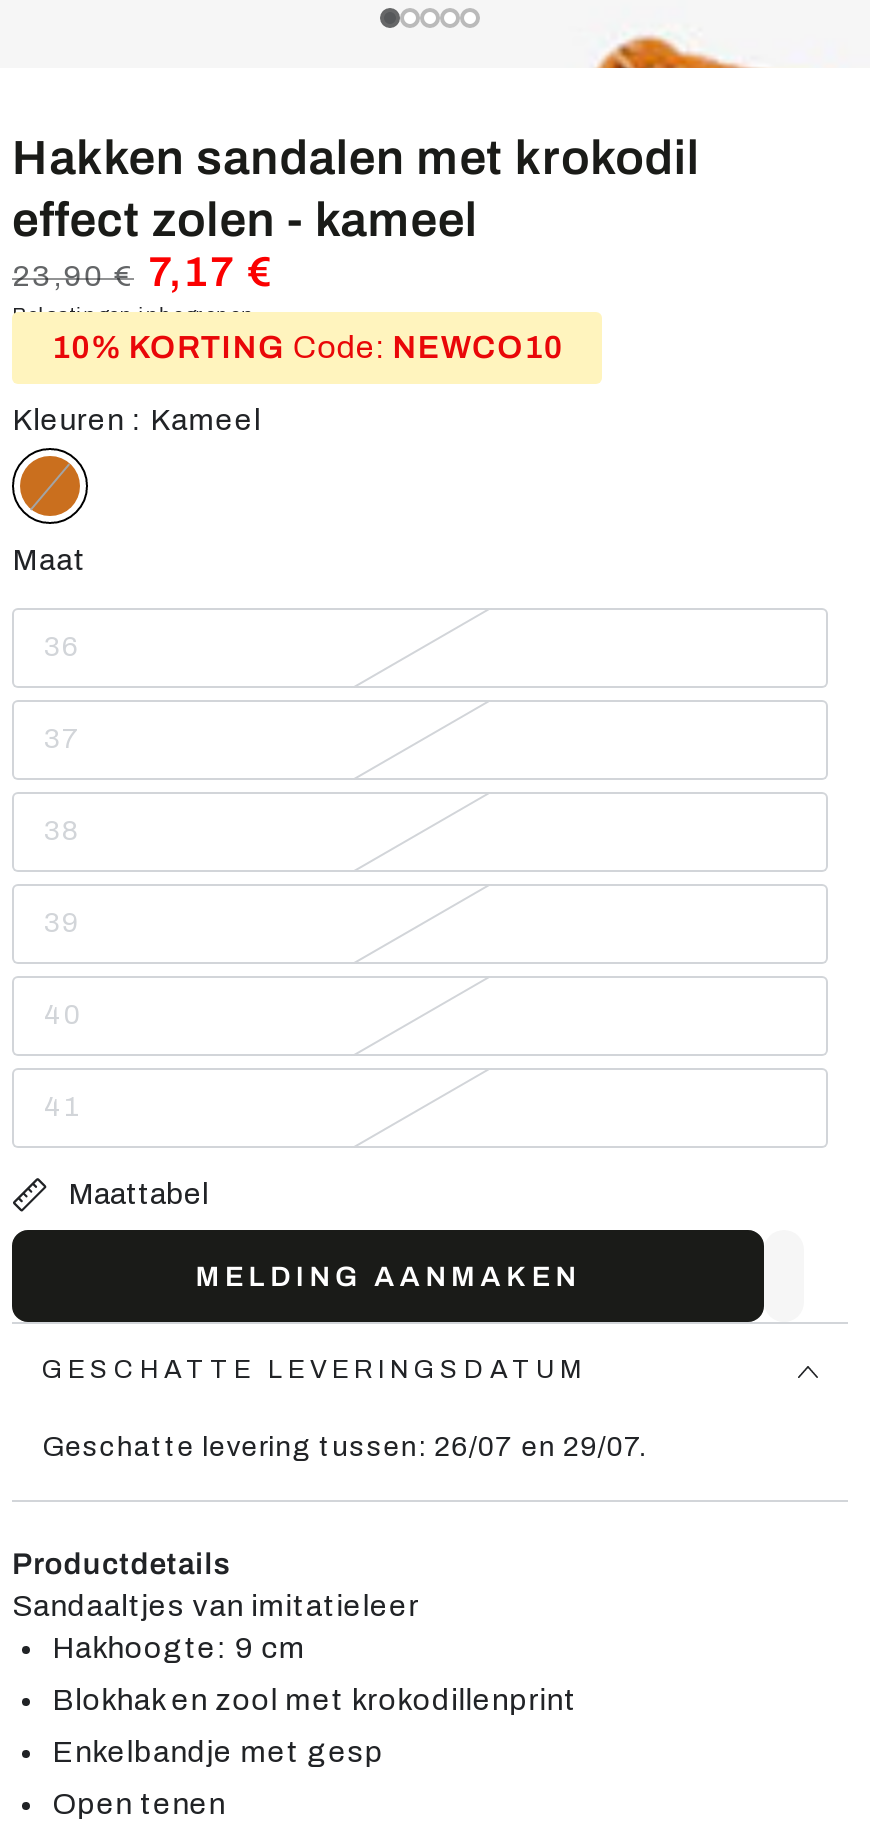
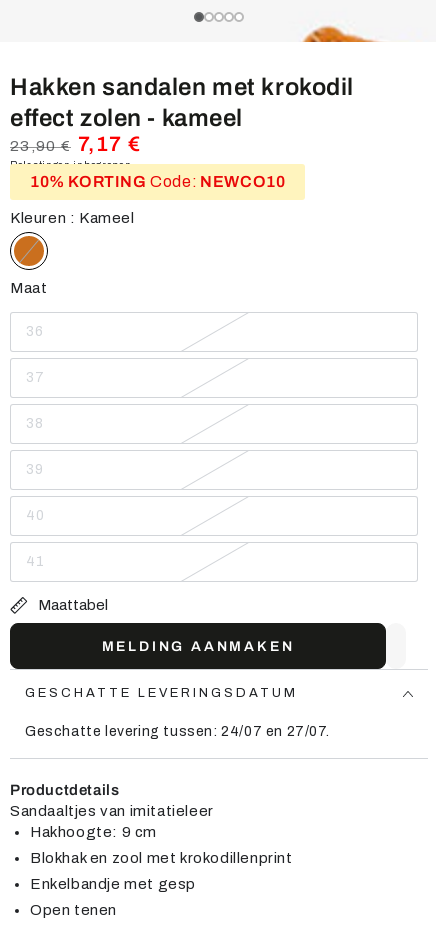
- Geschatte levering tussen: 26/07 en 29/07.
+ Geschatte levering tussen: 24/07 en 27/07.
